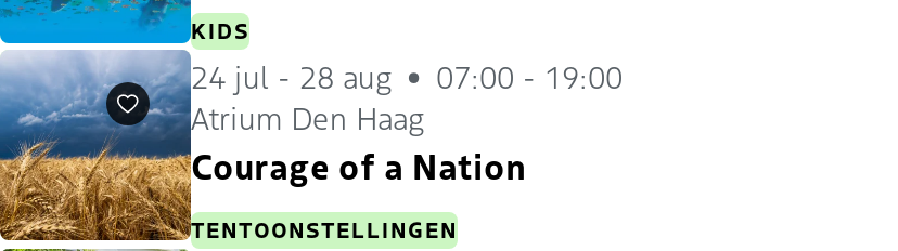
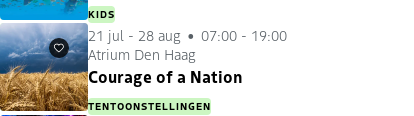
- 24 jul - 28 aug 07:00 - 19:00
+ 21 jul - 28 aug 07:00 - 19:00
